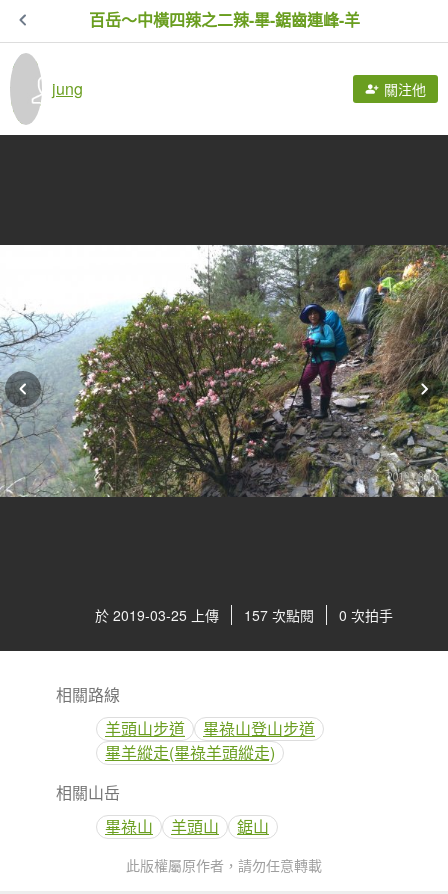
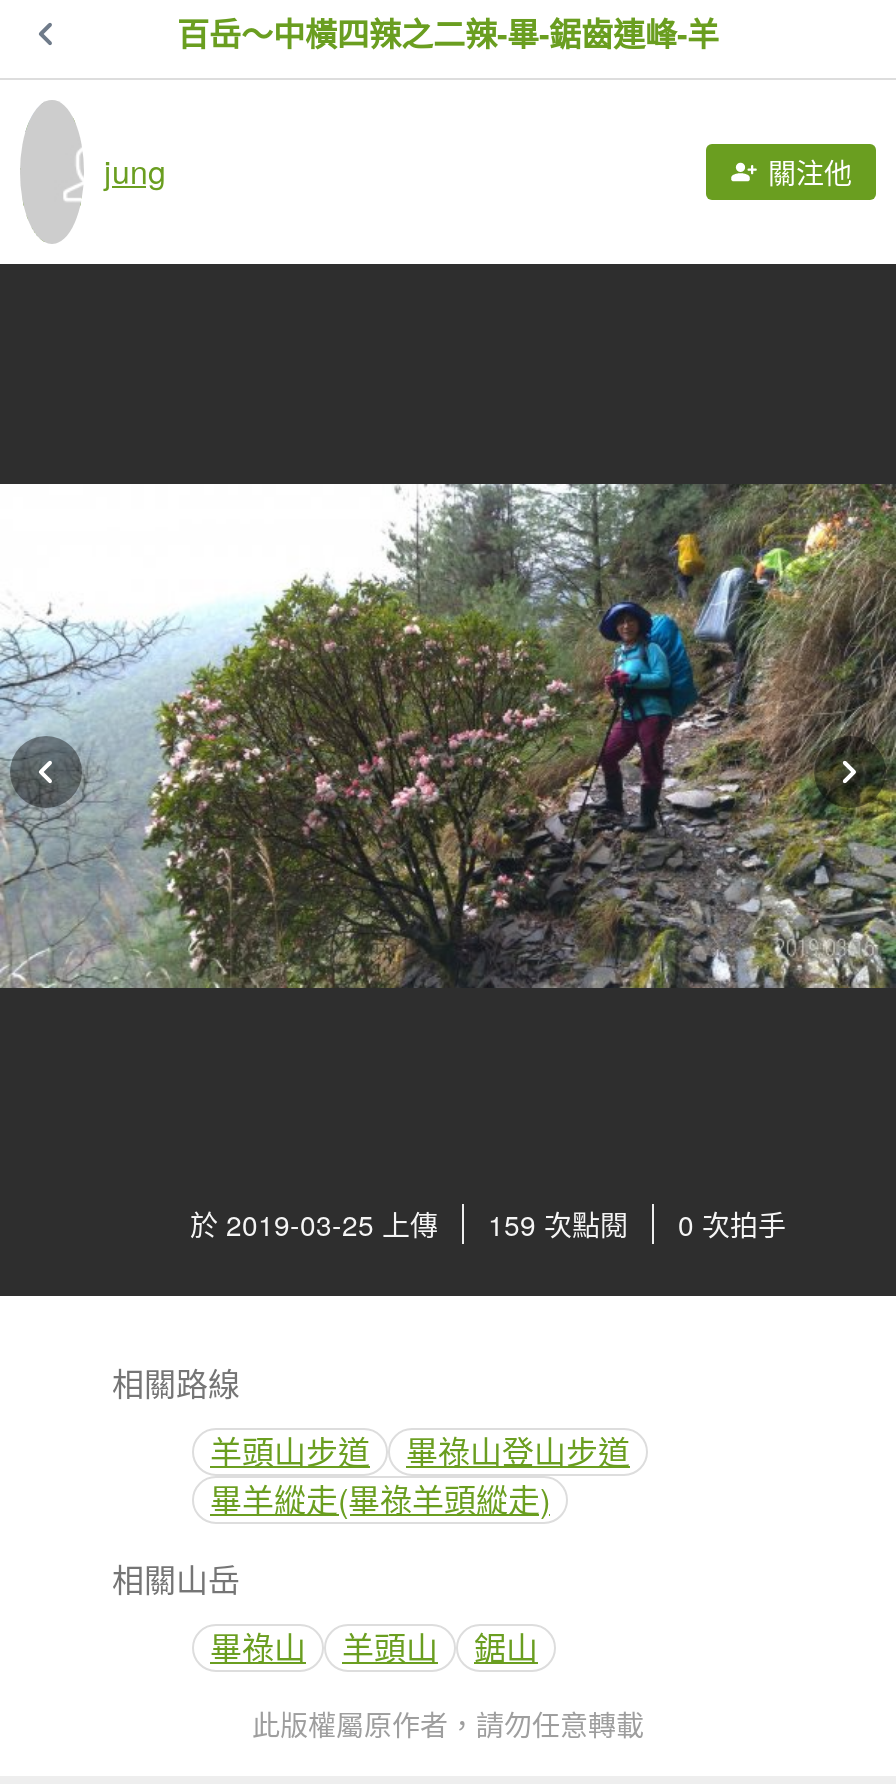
- 於 2019-03-25 上傳 157 次點閱 0 次拍手
+ 於 2019-03-25 上傳 159 次點閱 0 次拍手
